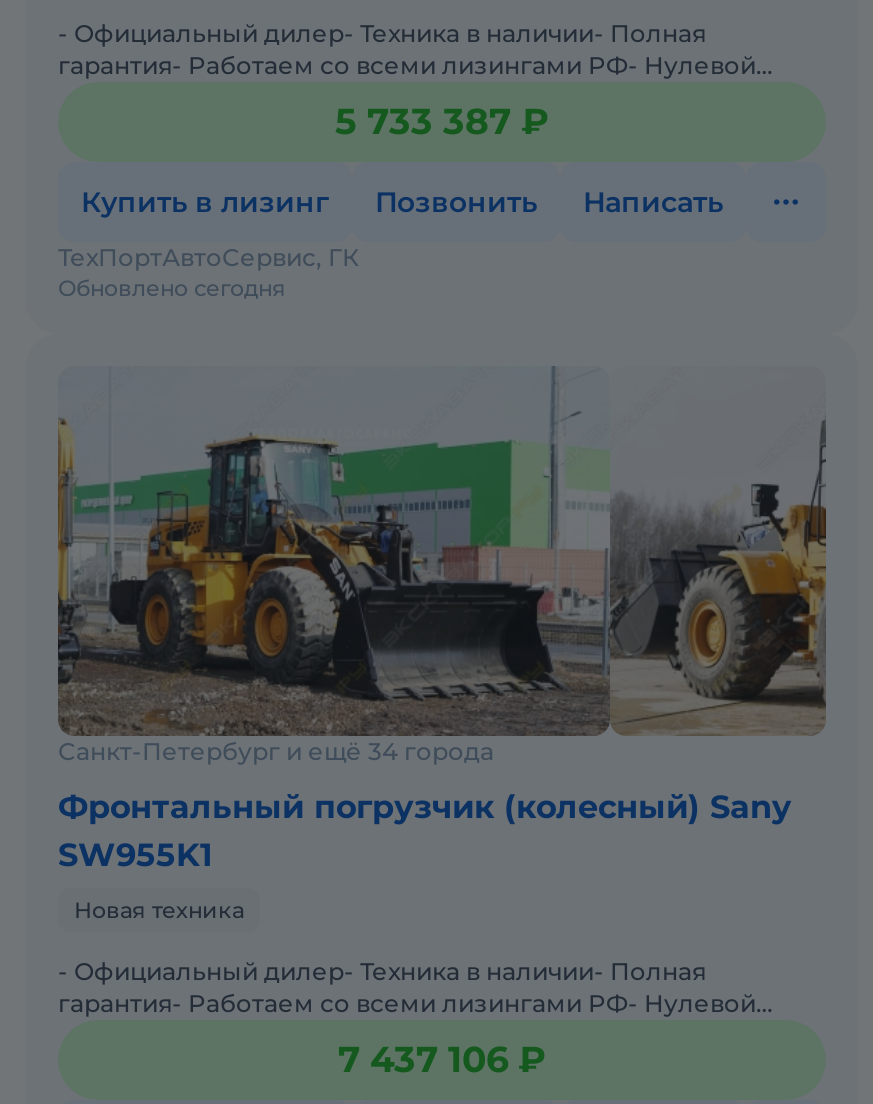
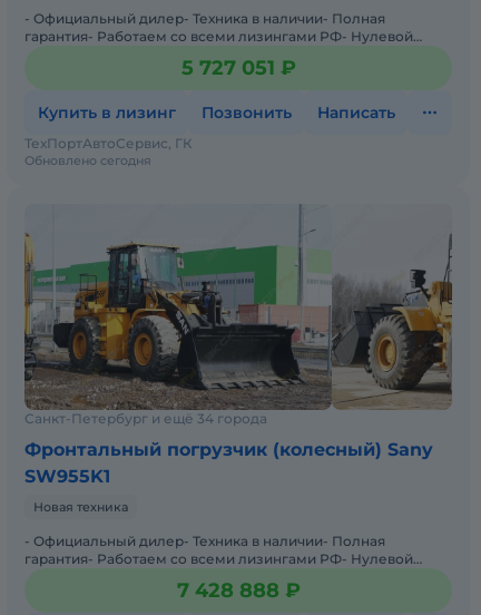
- 5 733 387 ₽
+ 5 727 051 ₽

- 7 437 106 ₽
+ 7 428 888 ₽
